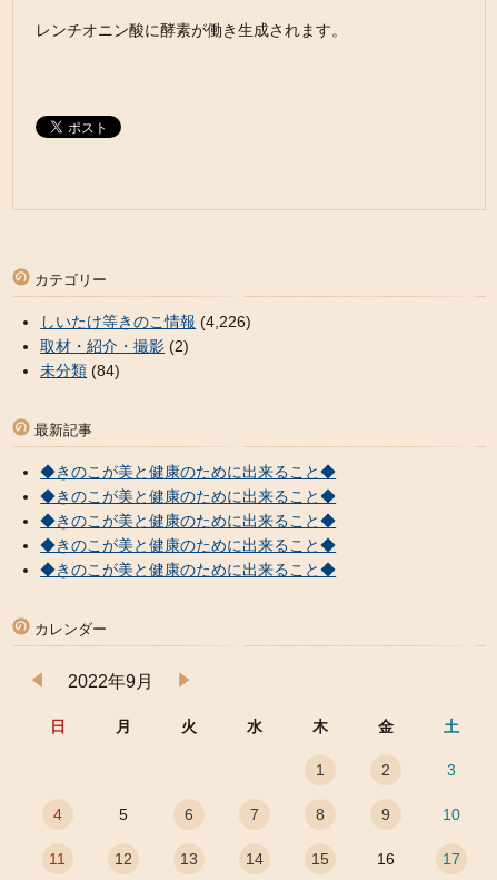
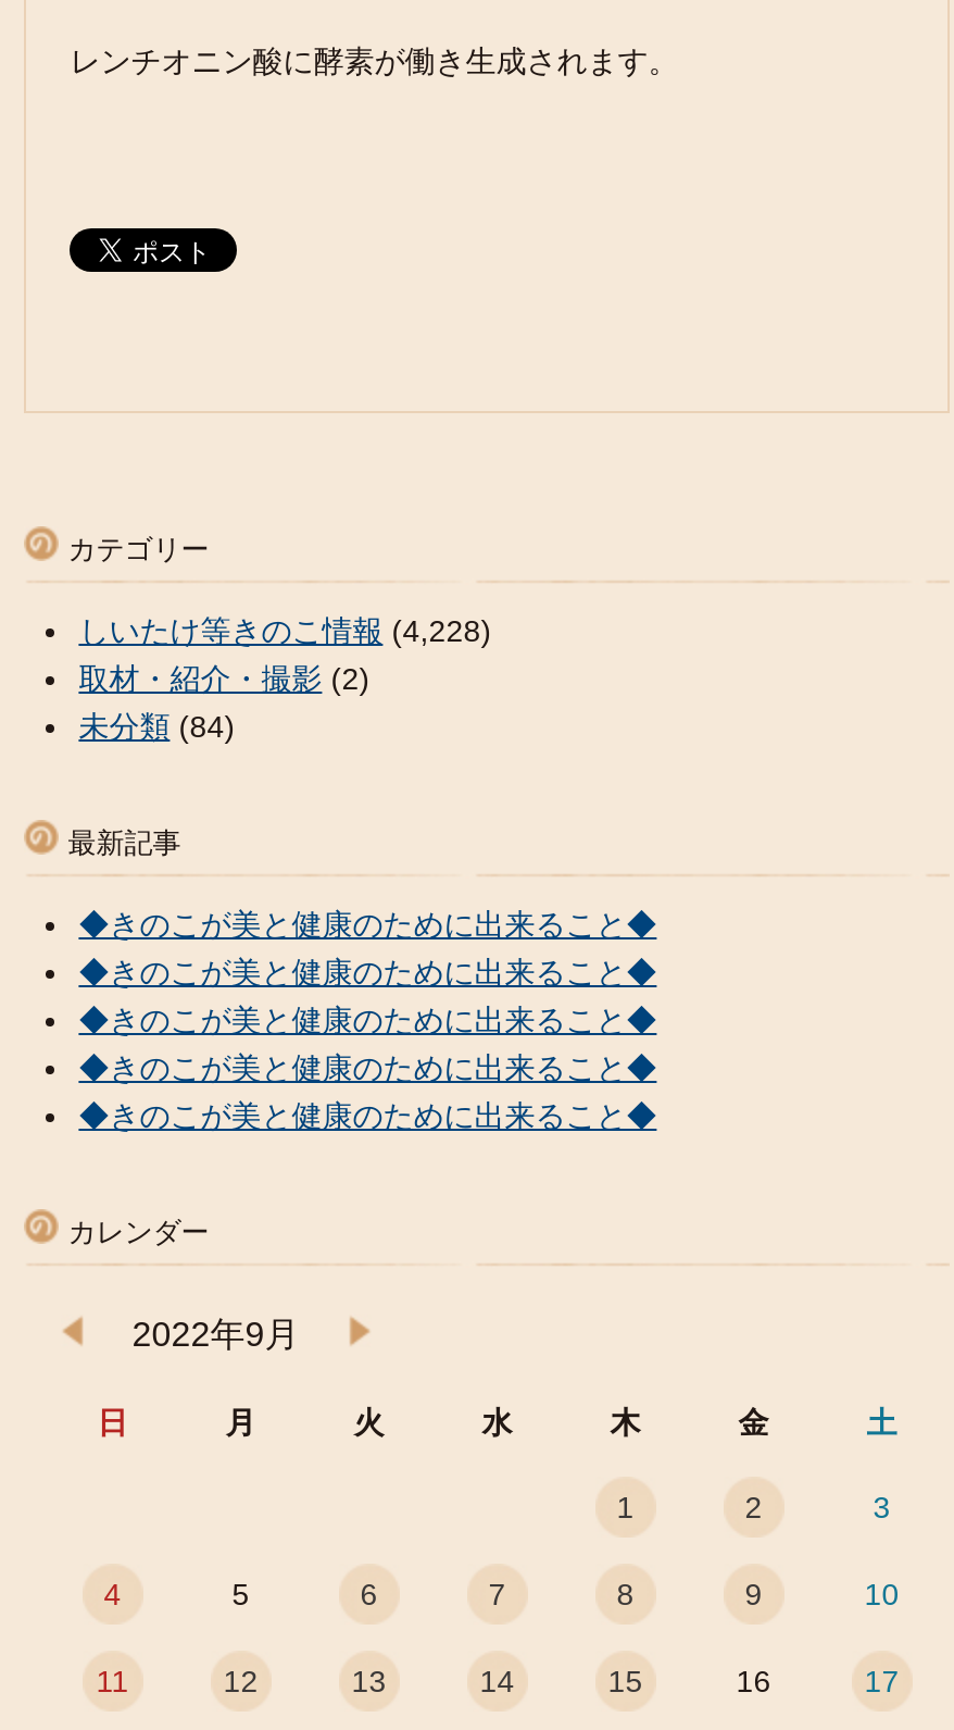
- しいたけ等きのこ情報(4,226)
+ しいたけ等きのこ情報(4,228)
